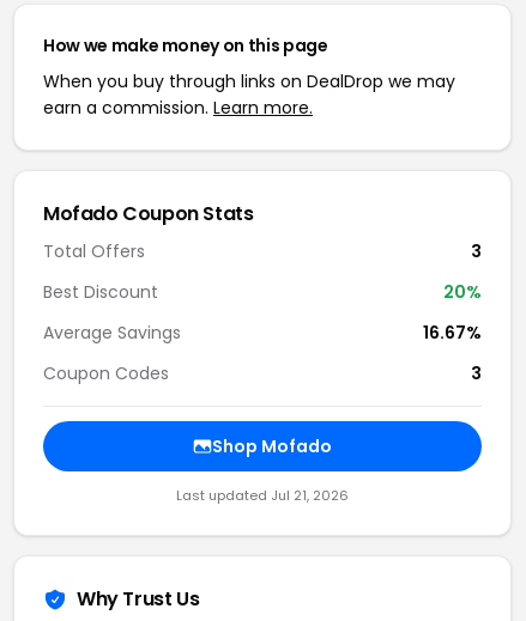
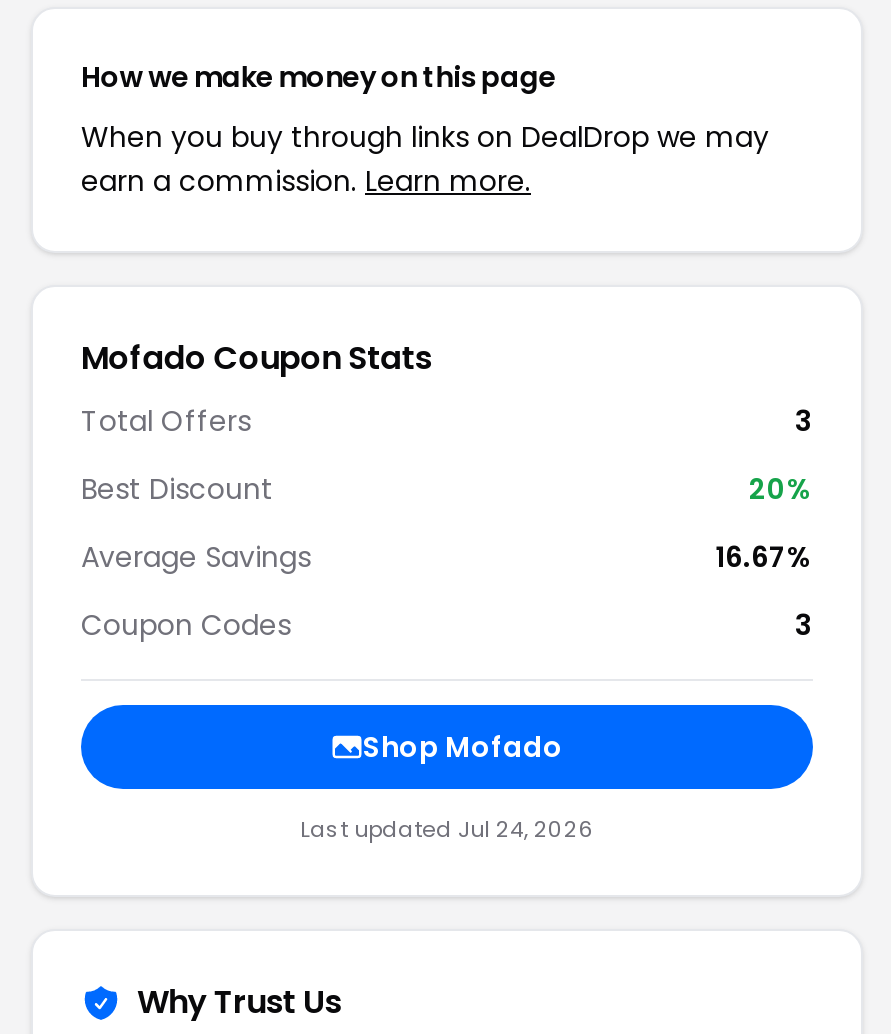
- Last updated Jul 21, 2026
+ Last updated Jul 24, 2026
